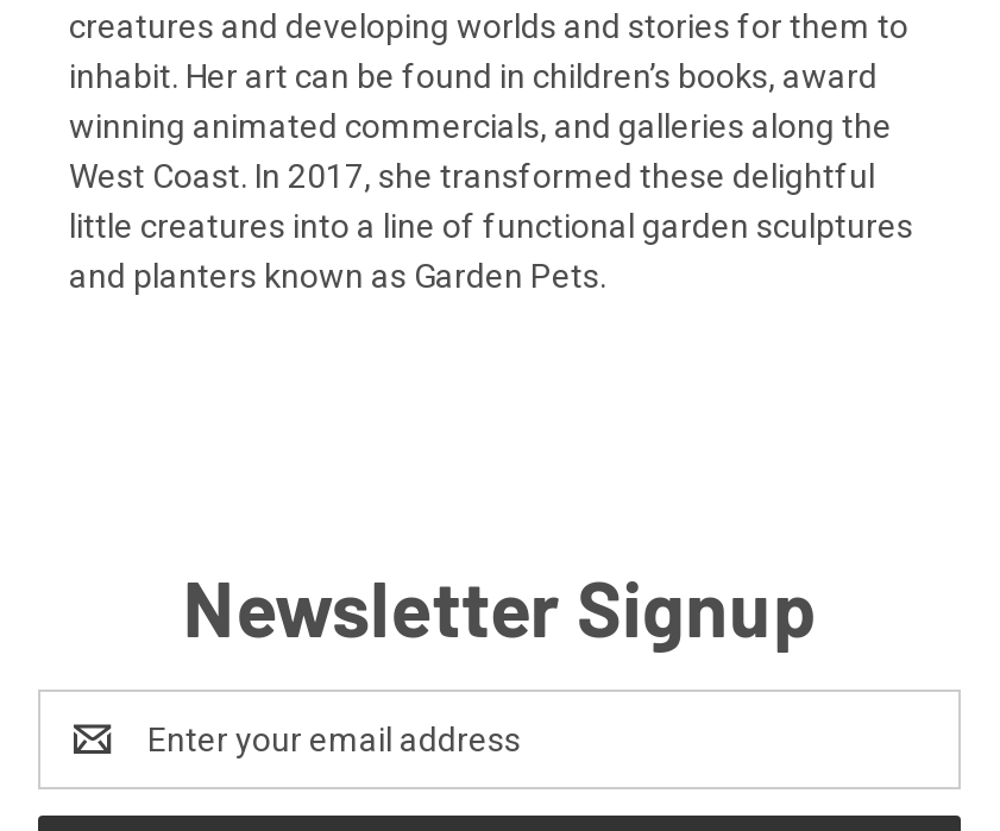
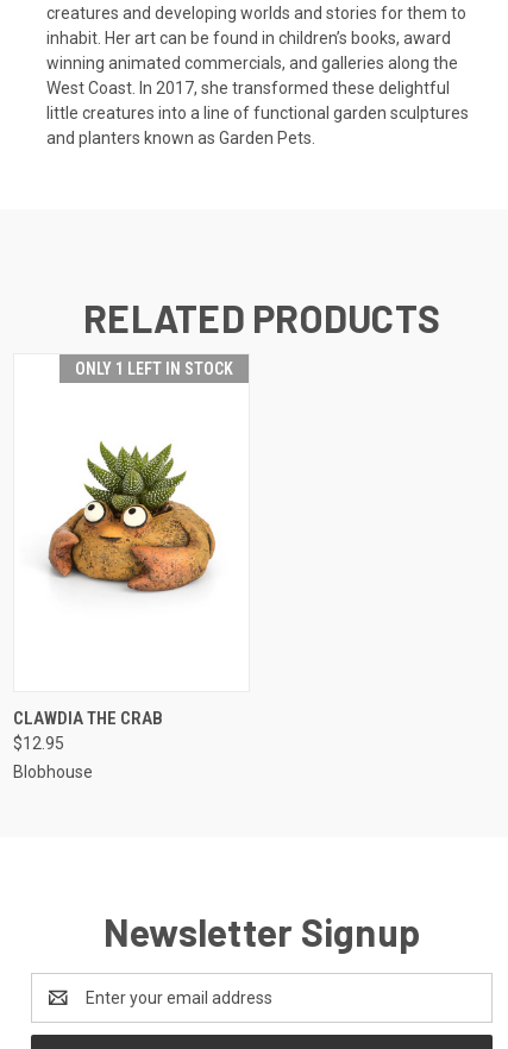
+ CLAWDIA THE CRAB
+ $12.95
+ Blobhouse

+ [image]

+ RELATED PRODUCTS
+ ONLY 1 LEFT IN STOCK
